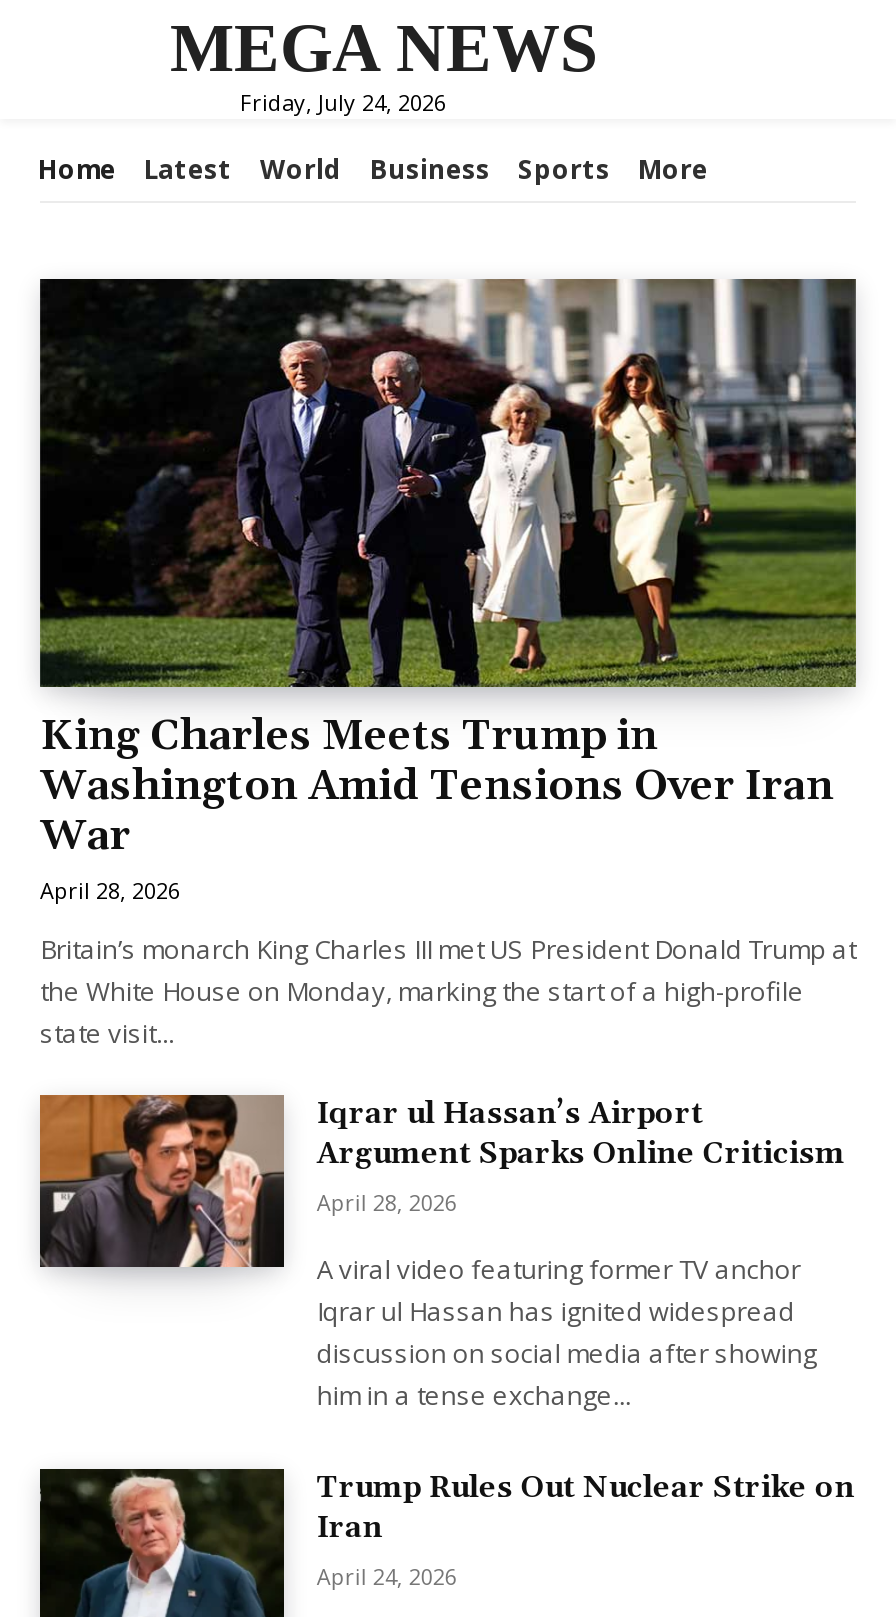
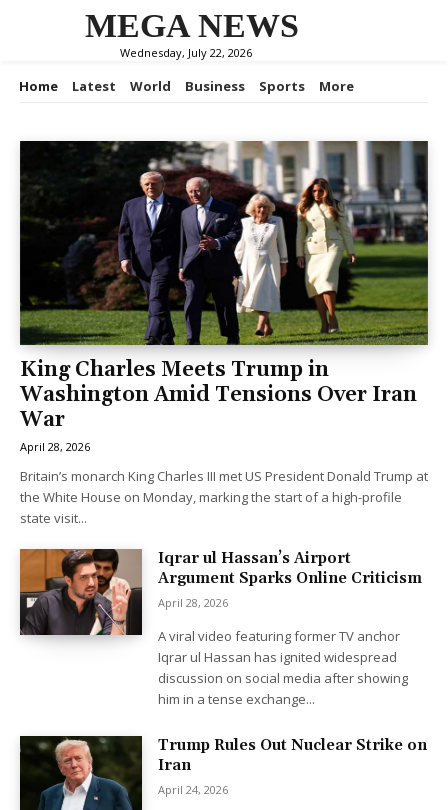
- Friday, July 24, 2026
+ Wednesday, July 22, 2026
